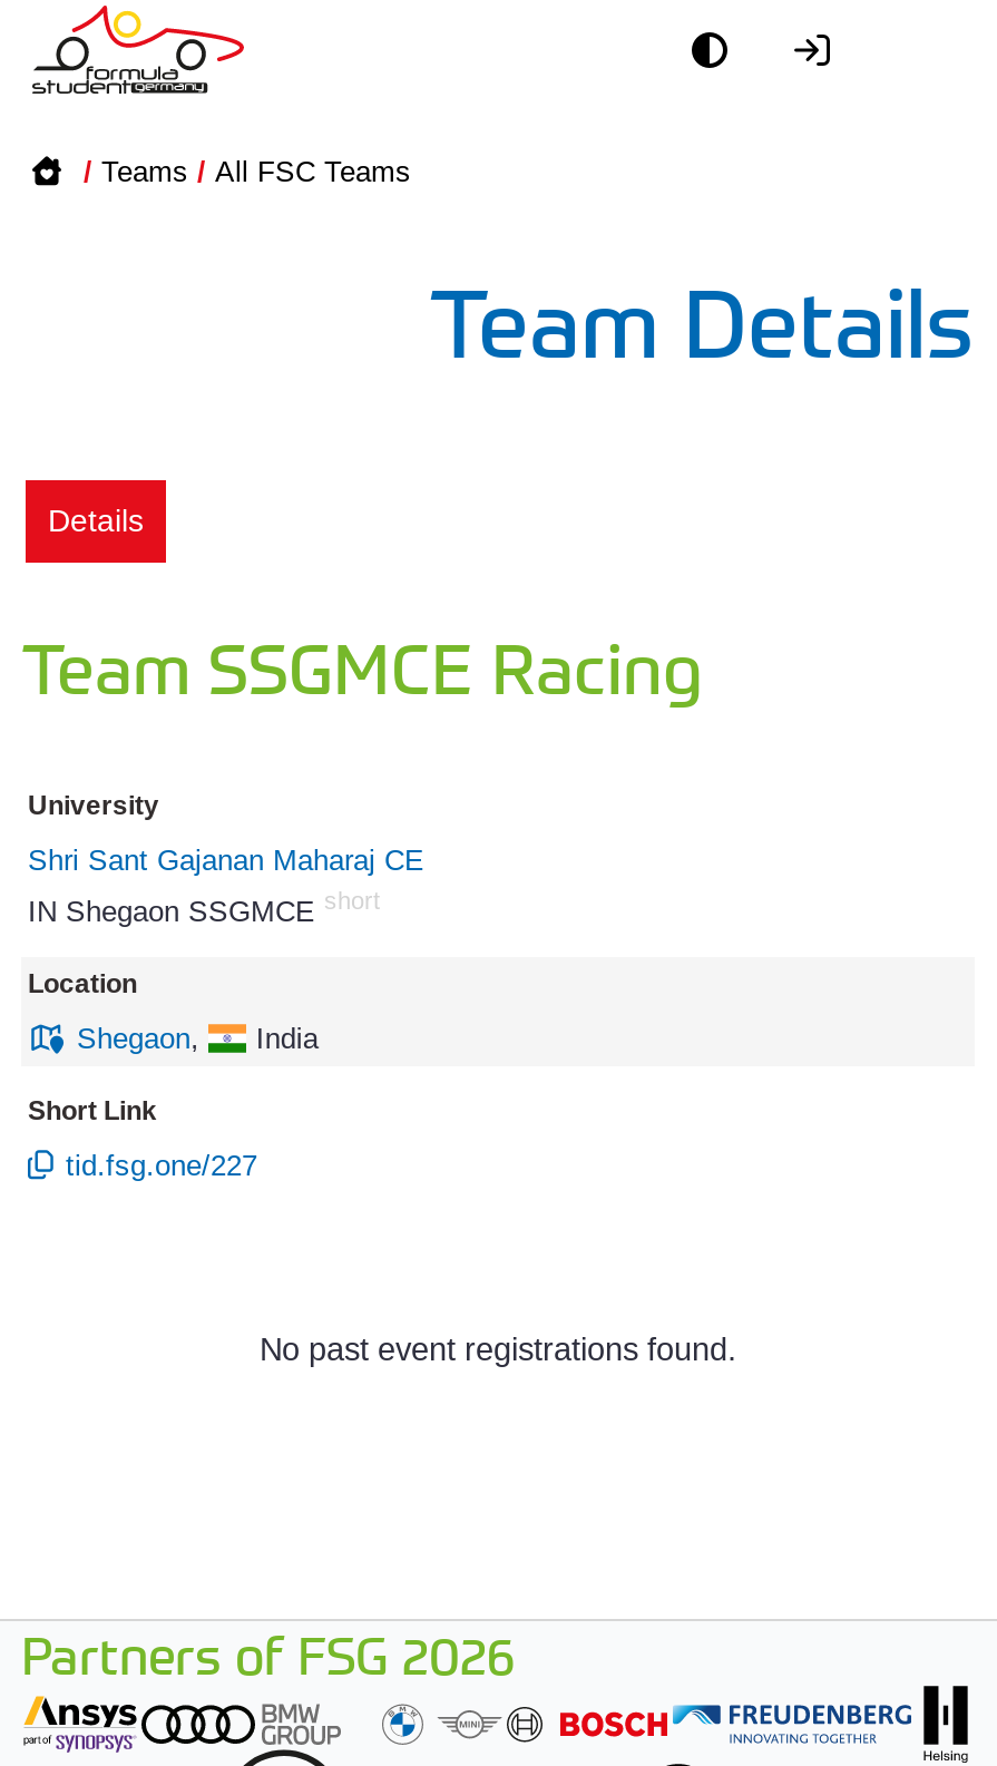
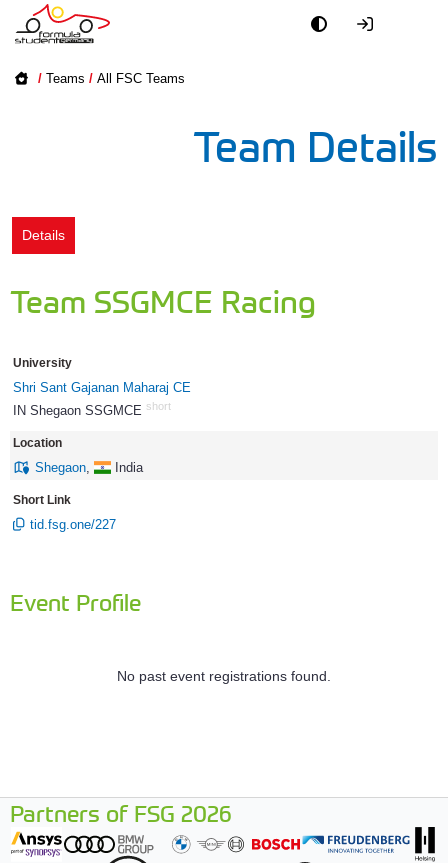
+ Event Profile
